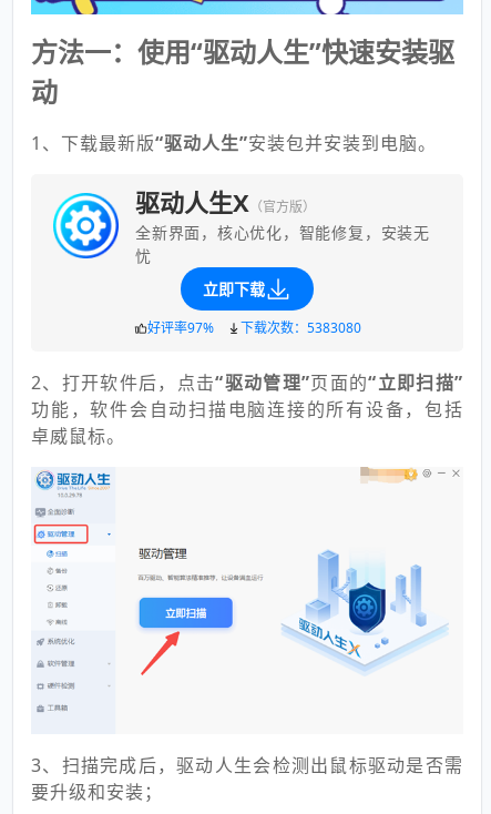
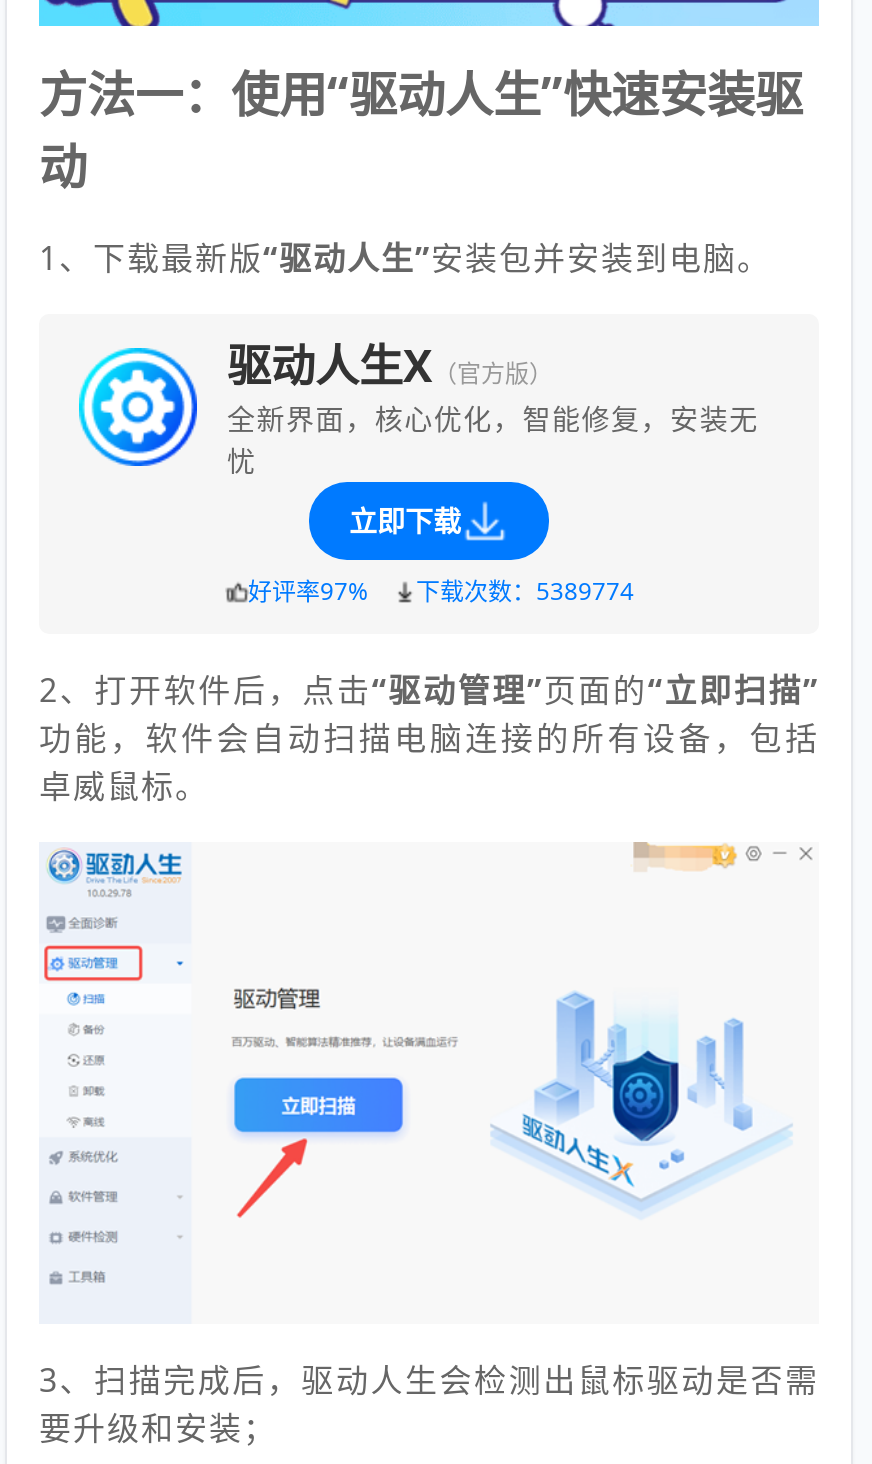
- 好评率97% 下载次数：5383080
+ 好评率97% 下载次数：5389774
